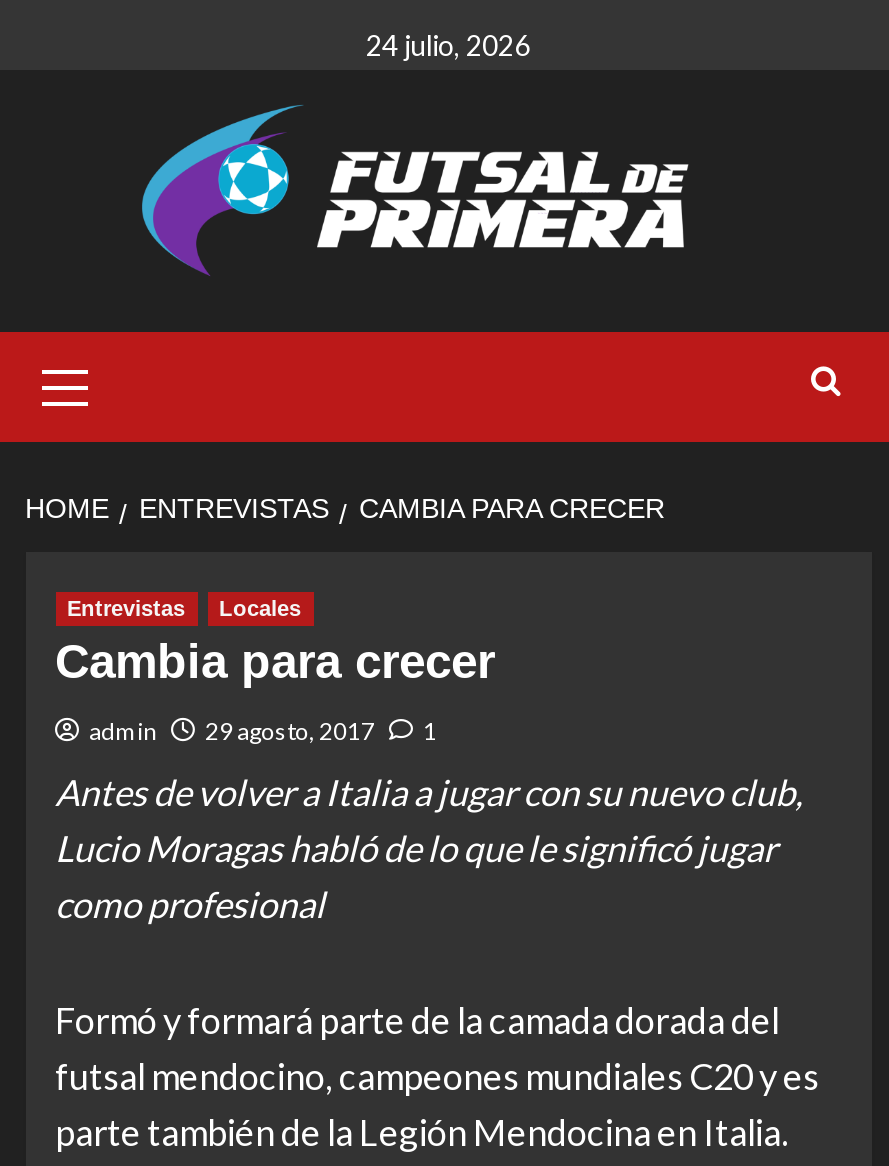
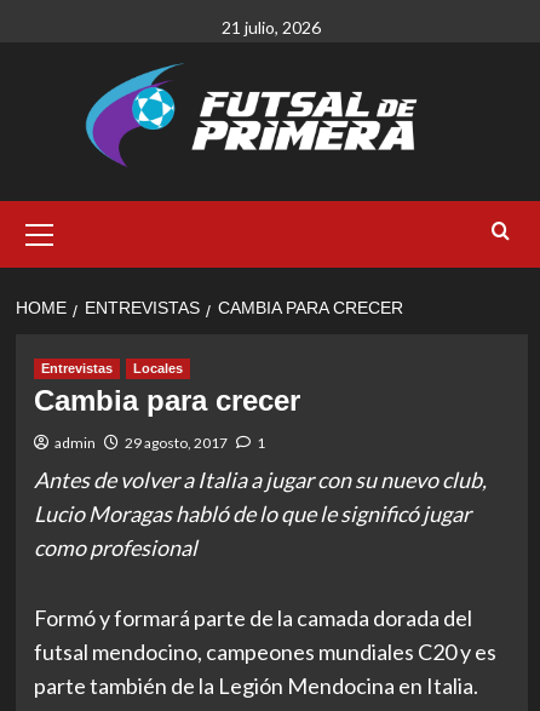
- 24 julio, 2026
+ 21 julio, 2026
